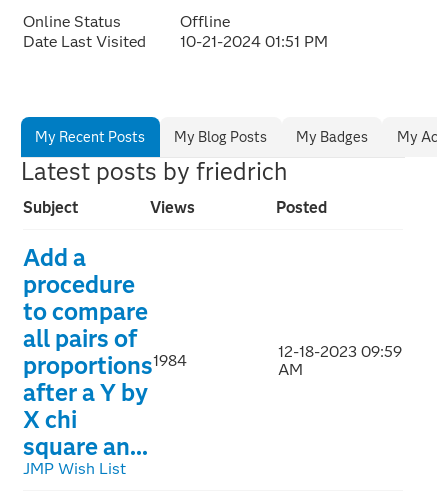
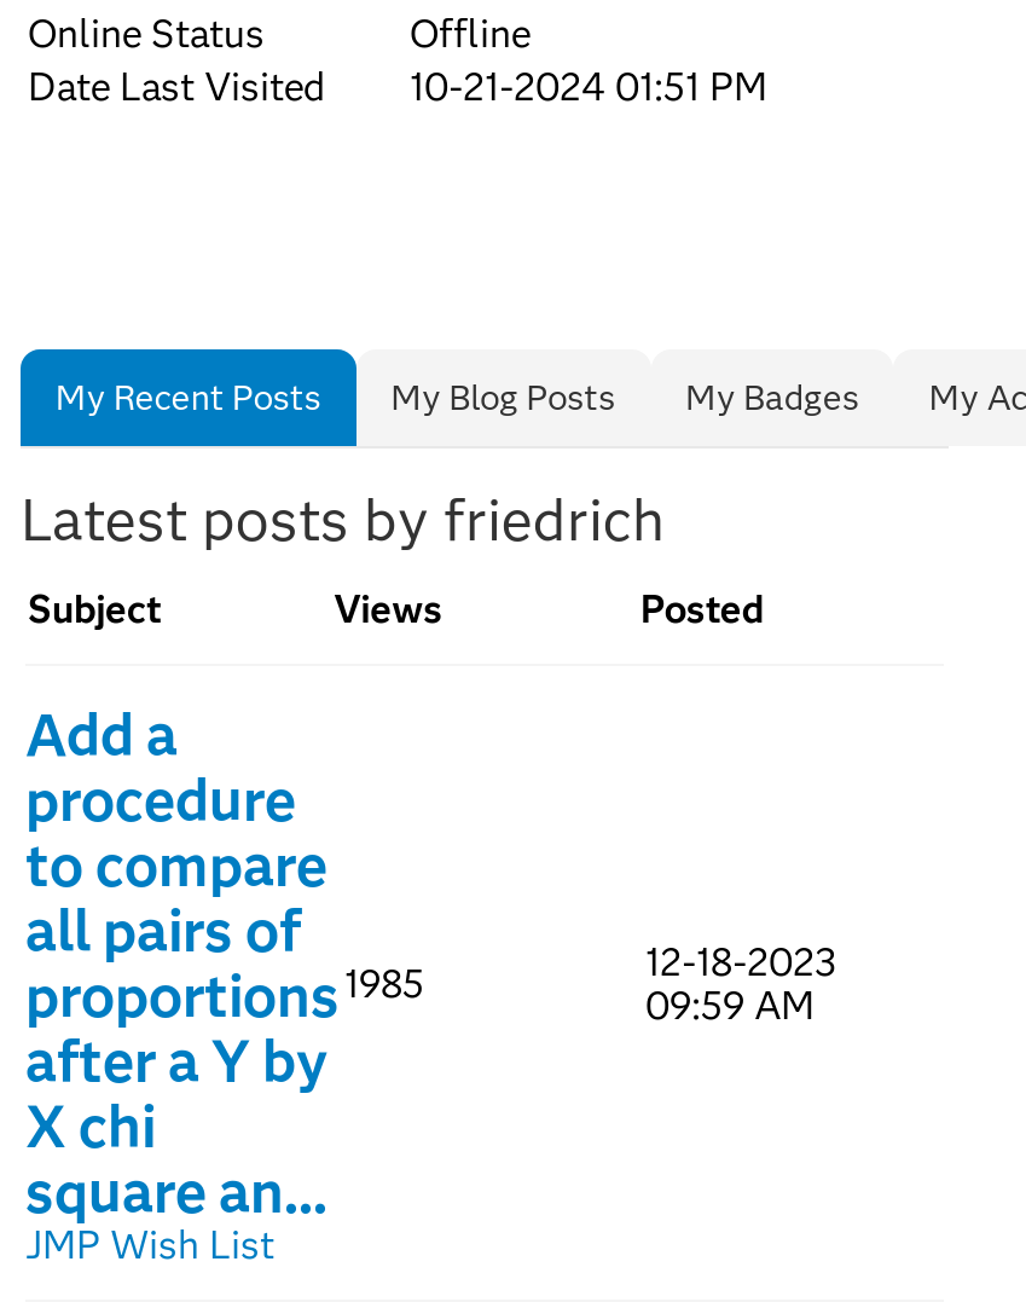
- 1984
- 12-18-2023 09:59
- AM
+ 1985
+ 12-18-2023
+ 09:59 AM
